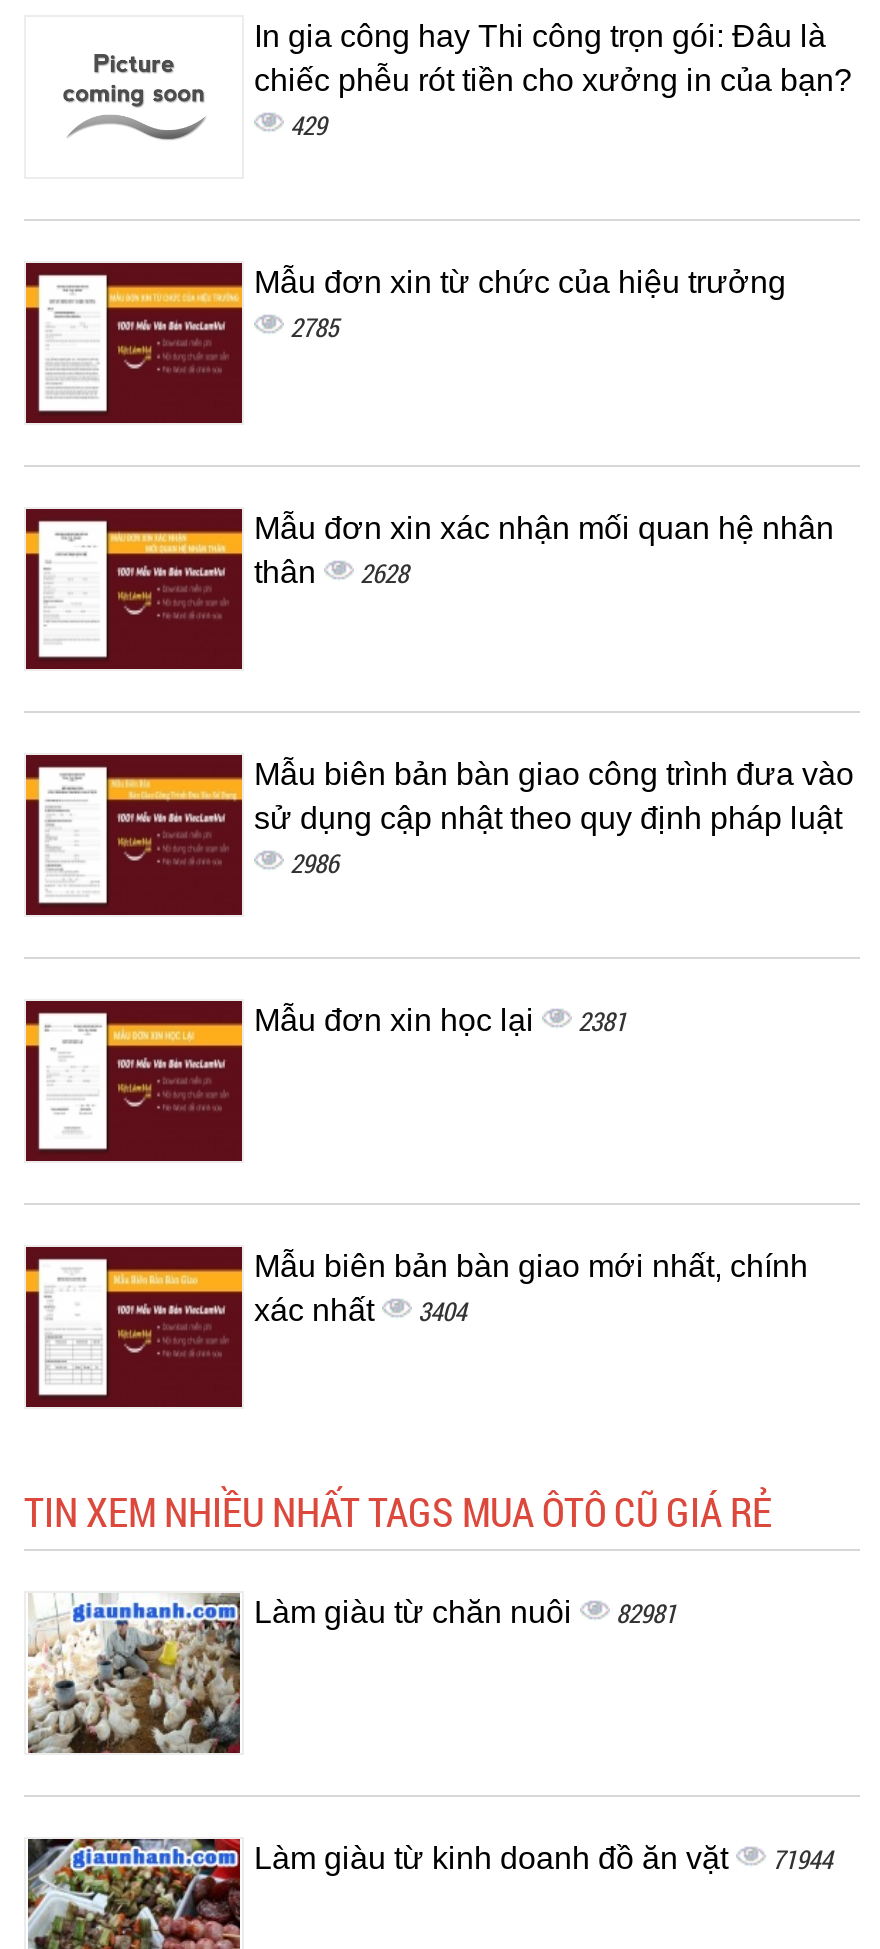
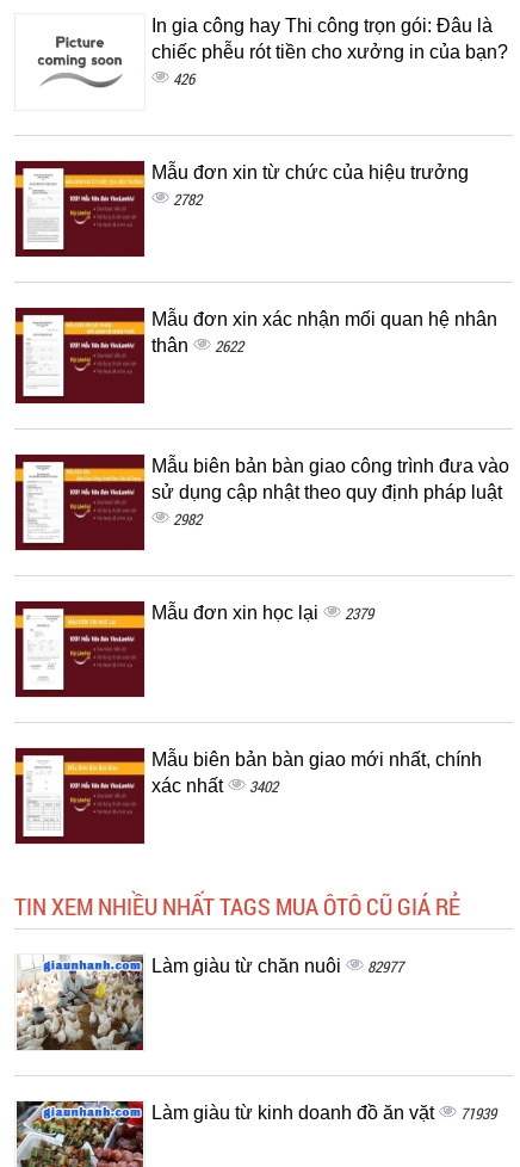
- 429
+ 426

- 2785
+ 2782

- thân 2628
+ thân 2622

- 2986
+ 2982

- Mẫu đơn xin học lại 2381
+ Mẫu đơn xin học lại 2379

- xác nhất 3404
+ xác nhất 3402

- Làm giàu từ chăn nuôi 82981
+ Làm giàu từ chăn nuôi 82977

- Làm giàu từ kinh doanh đồ ăn vặt 71944
+ Làm giàu từ kinh doanh đồ ăn vặt 71939
